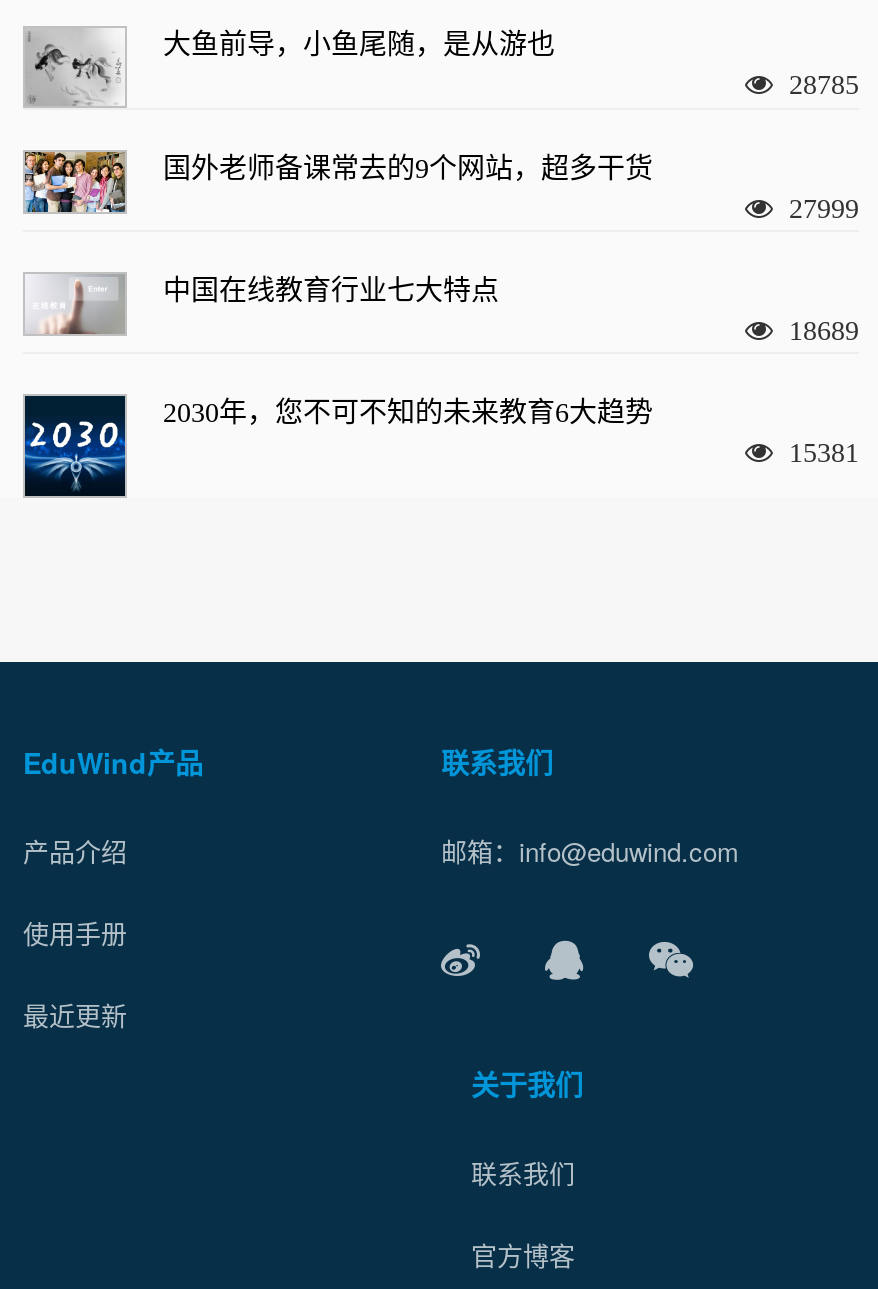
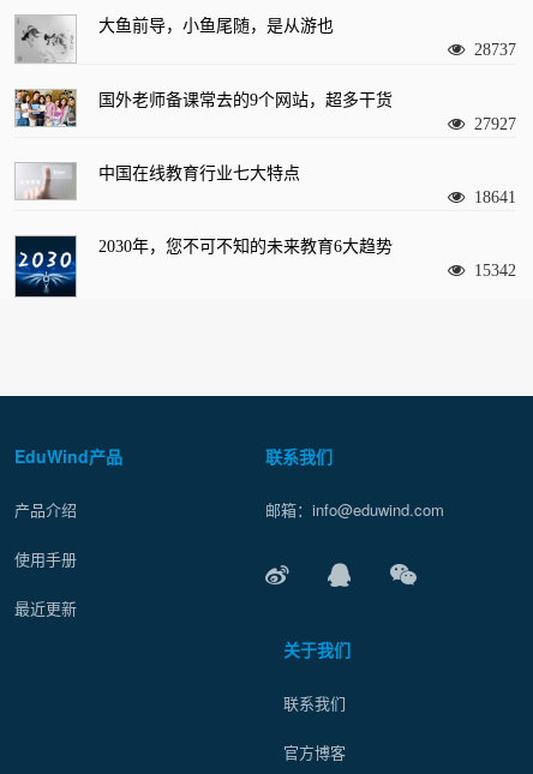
- 28785
+ 28737

- 27999
+ 27927

- 18689
+ 18641

- 15381
+ 15342
